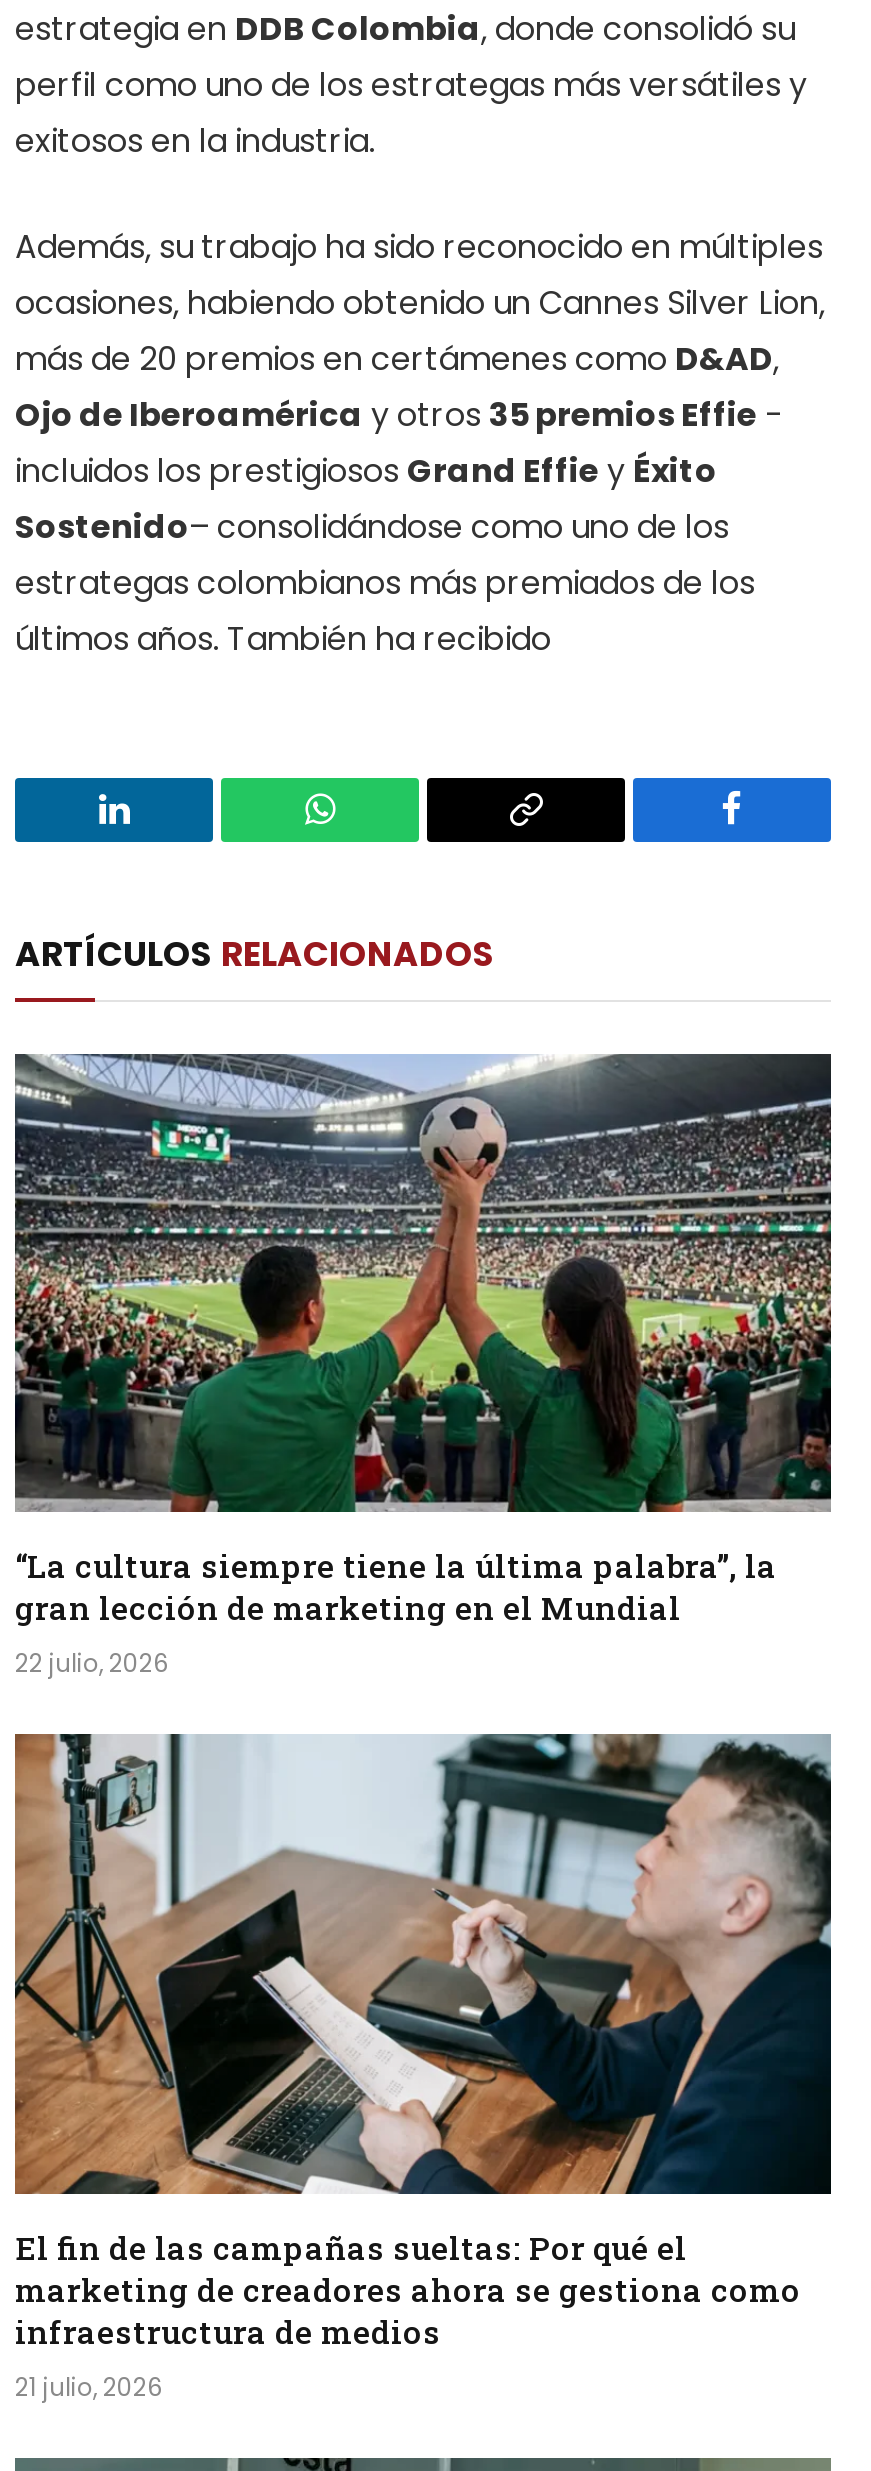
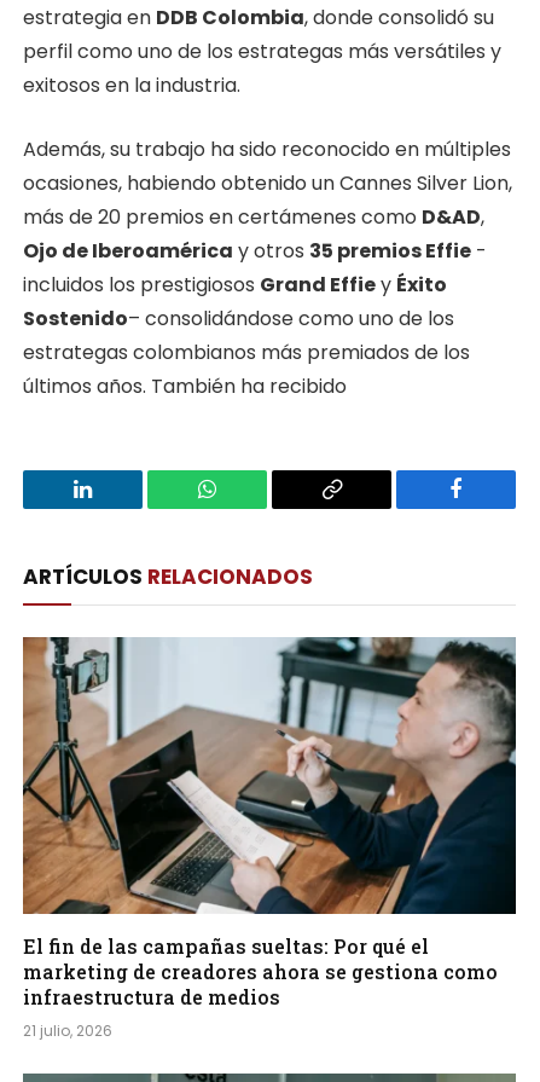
- [image]
- “La cultura siempre tiene la última palabra”, la
- gran lección de marketing en el Mundial
- 22 julio, 2026
